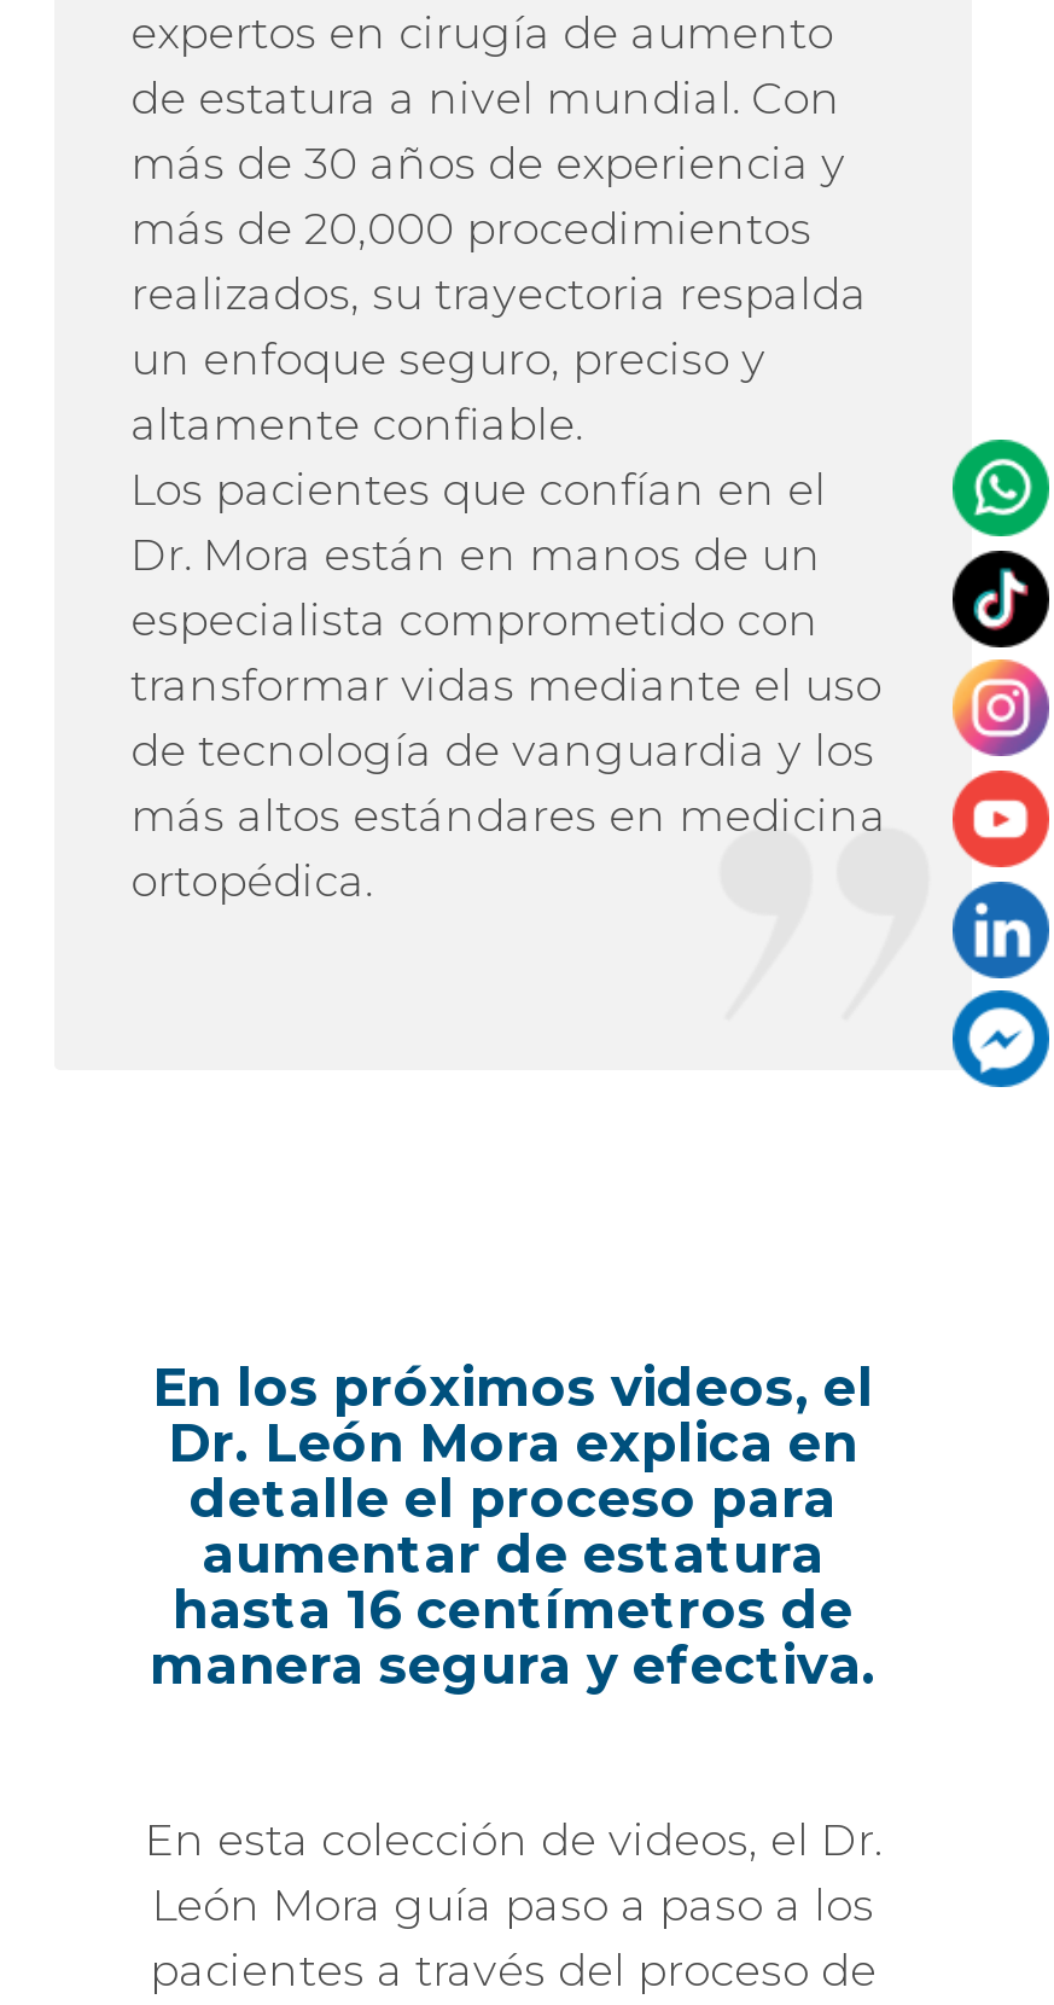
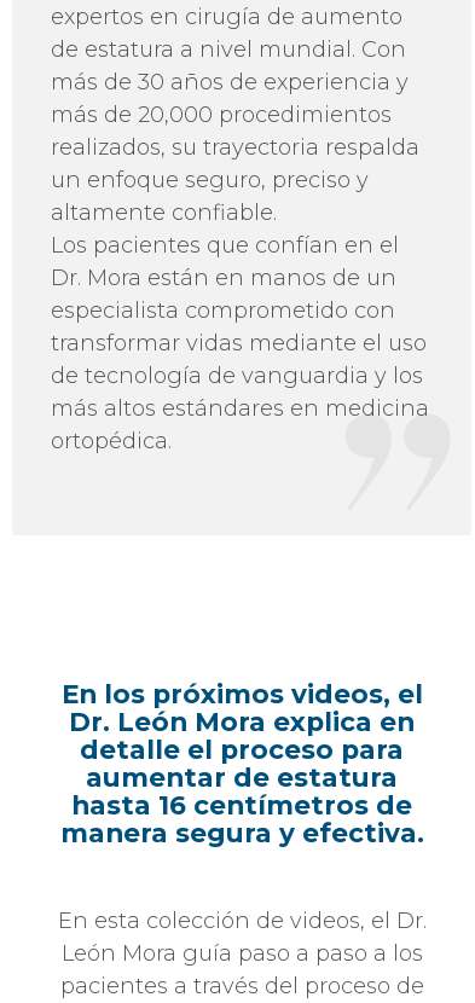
- [image]
